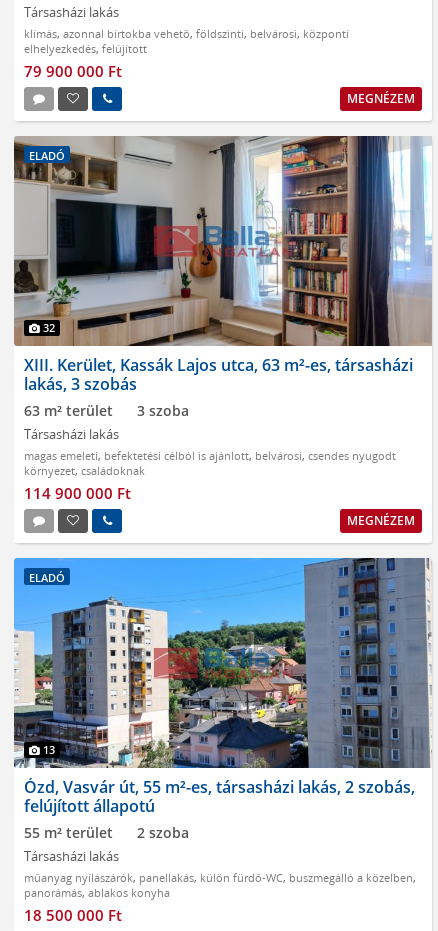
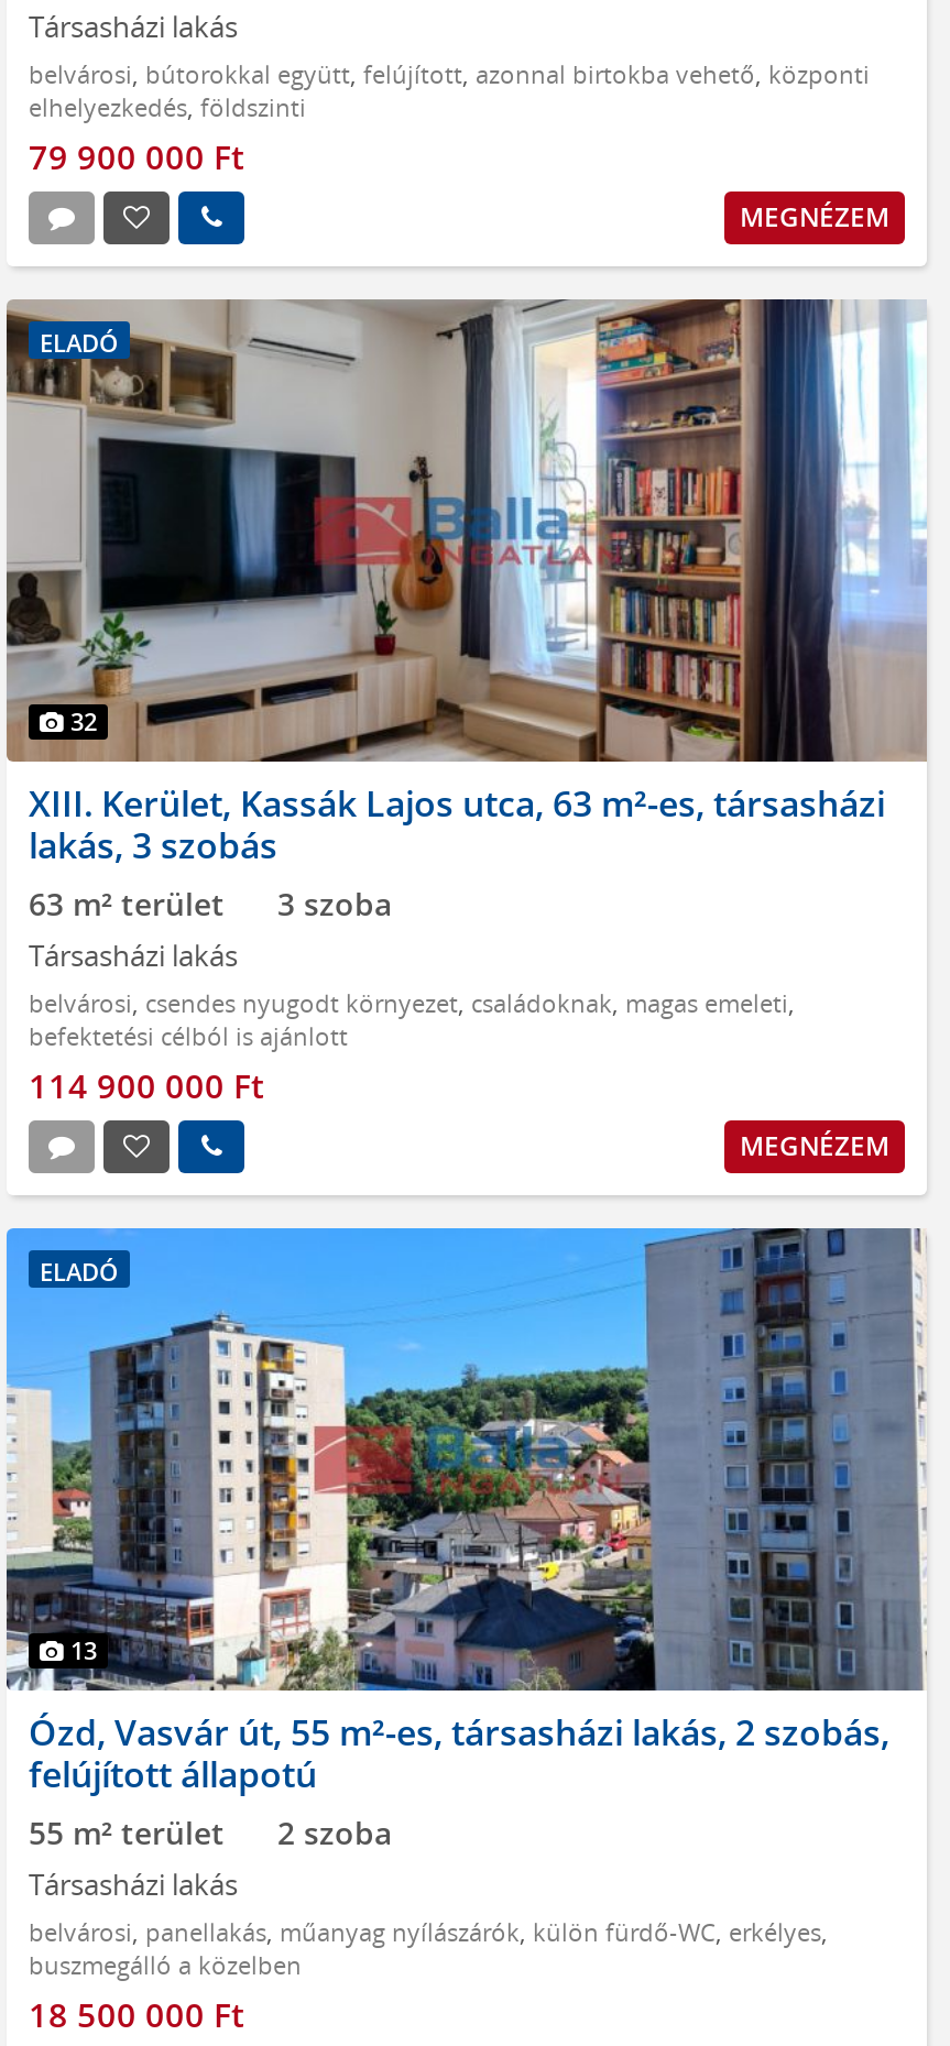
- klímás, azonnal birtokba vehető, földszinti, belvárosi, központi
- elhelyezkedés, felújított
+ belvárosi, bútorokkal együtt, felújított, azonnal birtokba vehető, központi
+ elhelyezkedés, földszinti

- magas emeleti, befektetési célból is ajánlott, belvárosi, csendes nyugodt
- környezet, családoknak
+ belvárosi, csendes nyugodt környezet, családoknak, magas emeleti,
+ befektetési célból is ajánlott

- műanyag nyílászárók, panellakás, külön fürdő-WC, buszmegálló a közelben,
- panorámás, ablakos konyha
+ belvárosi, panellakás, műanyag nyílászárók, külön fürdő-WC, erkélyes,
+ buszmegálló a közelben
